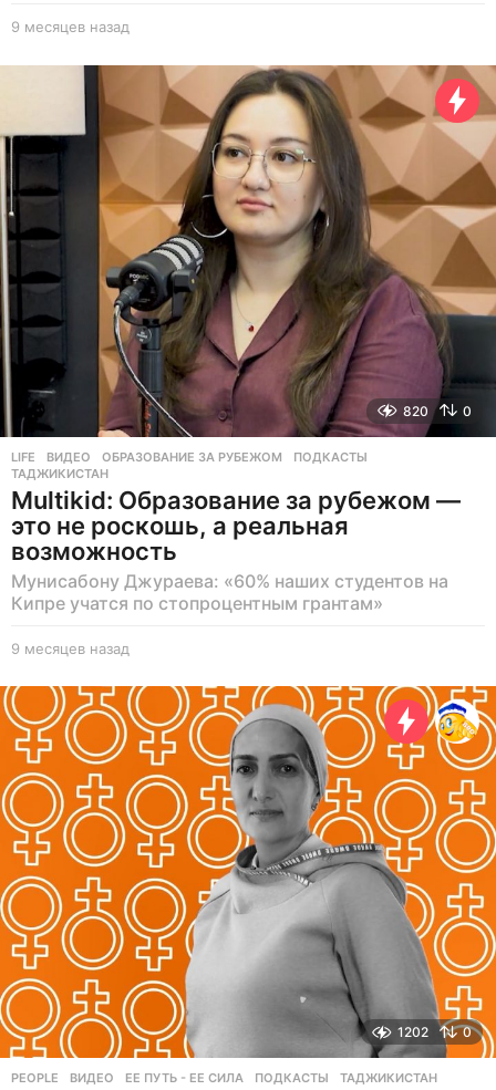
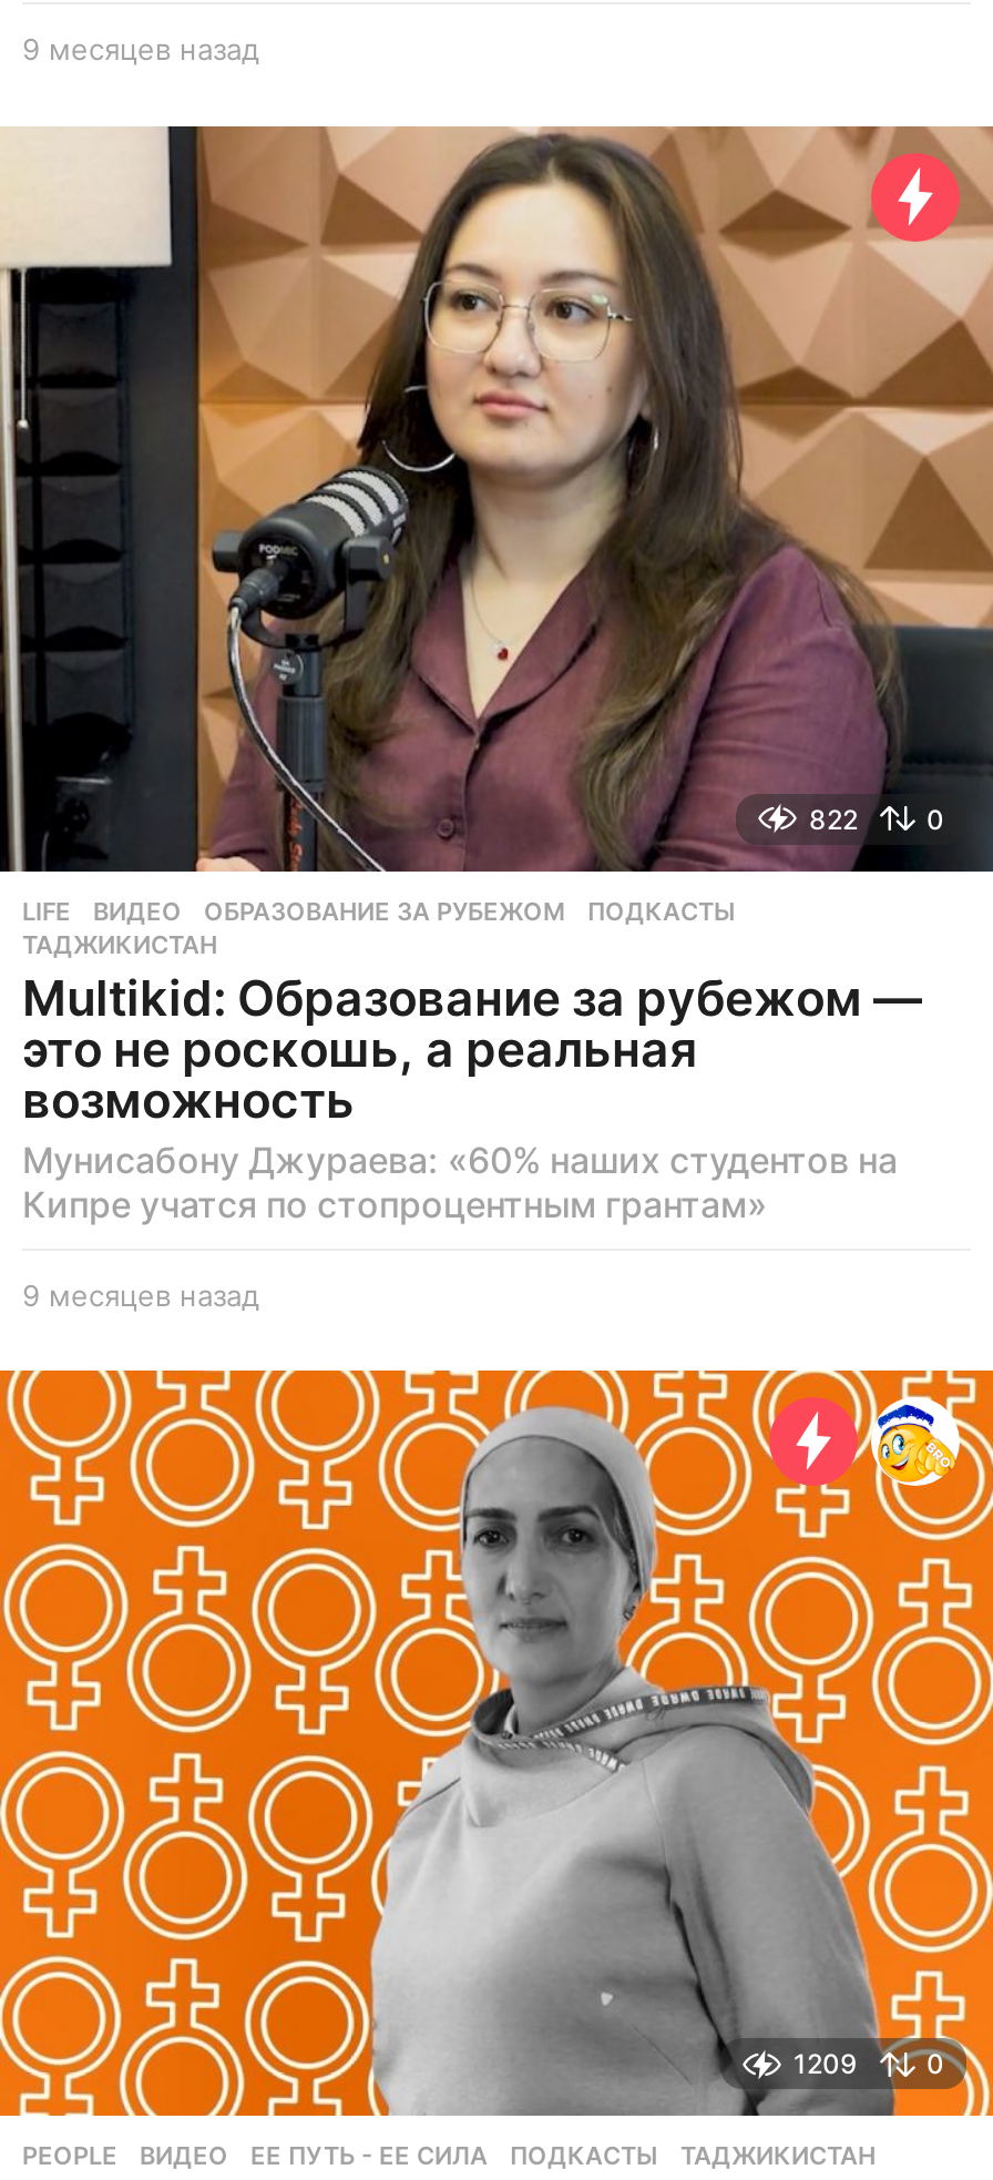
- 820
+ 822

- 1202
+ 1209
